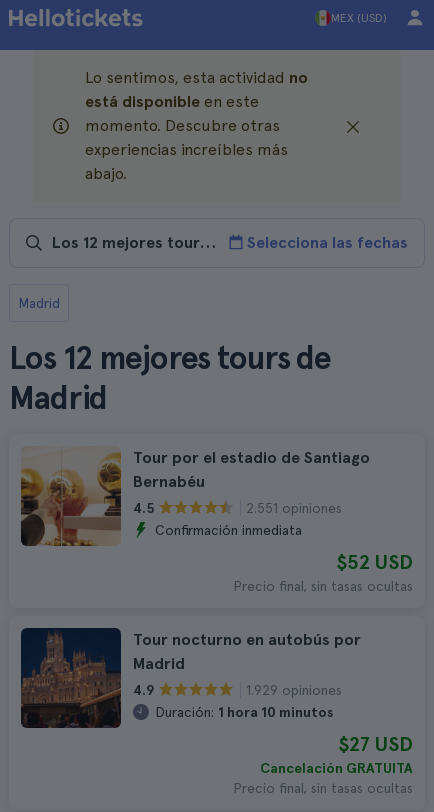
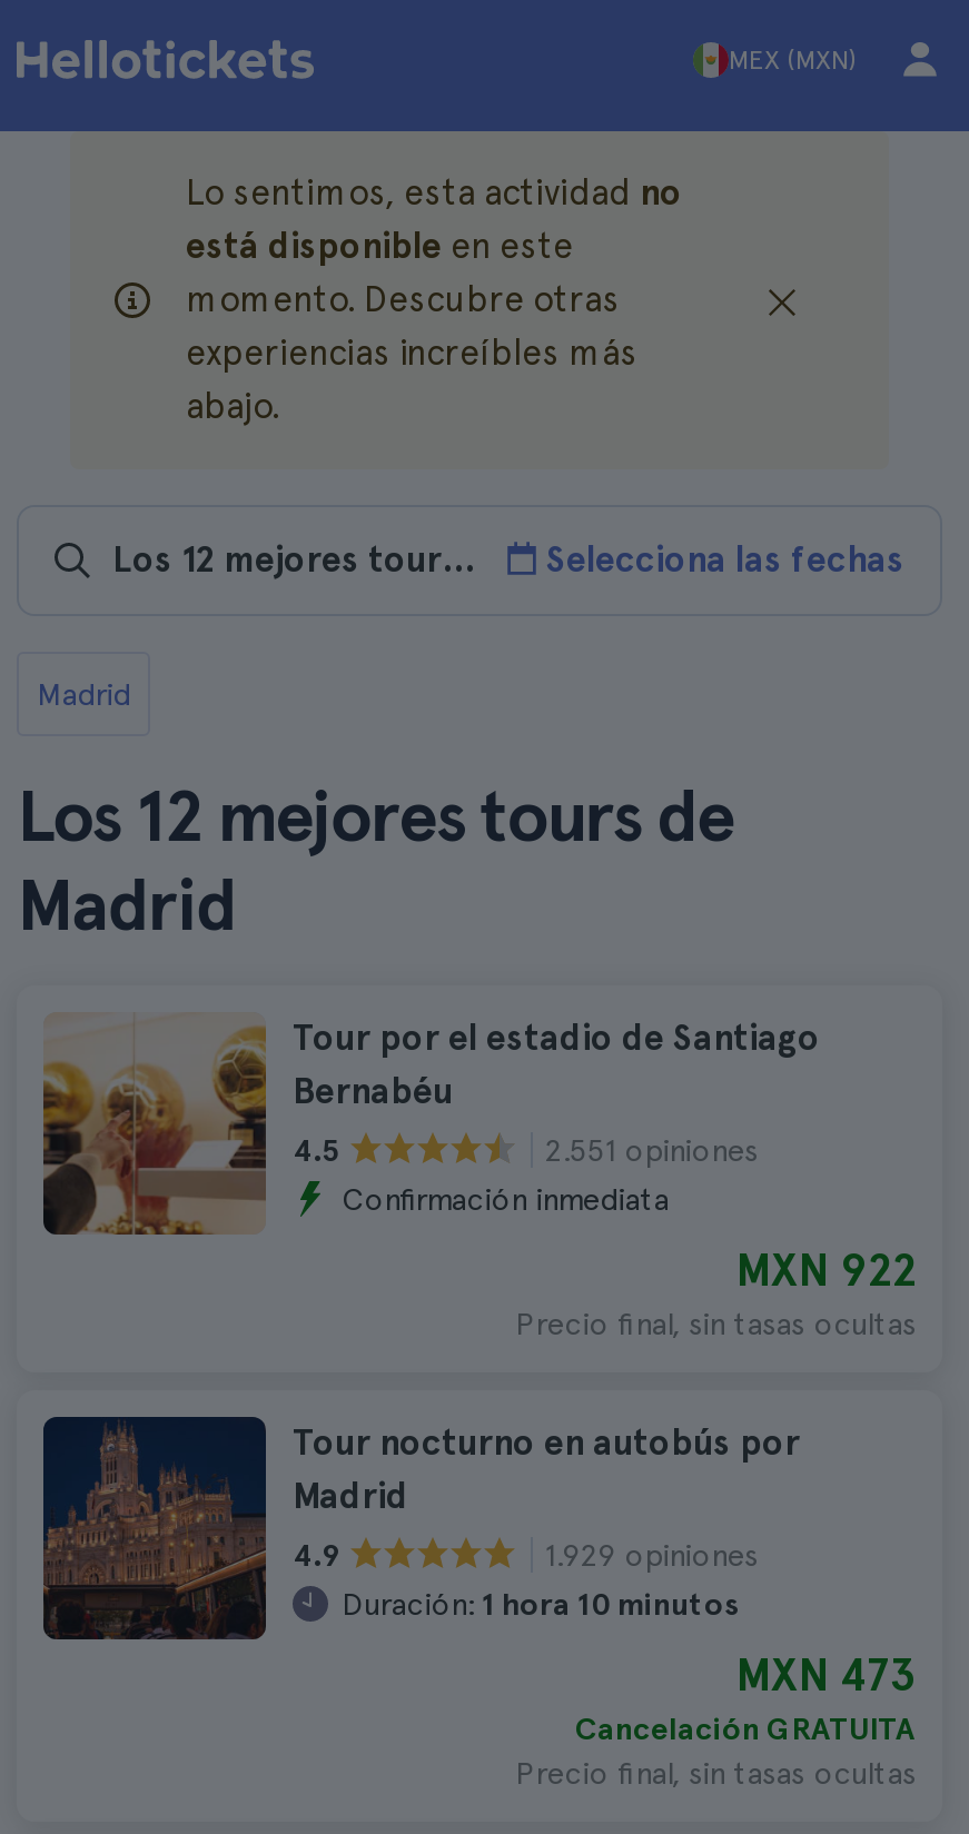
- MEX (USD)
+ MEX (MXN)

- $52 USD
+ MXN 922

- $27 USD
+ MXN 473
